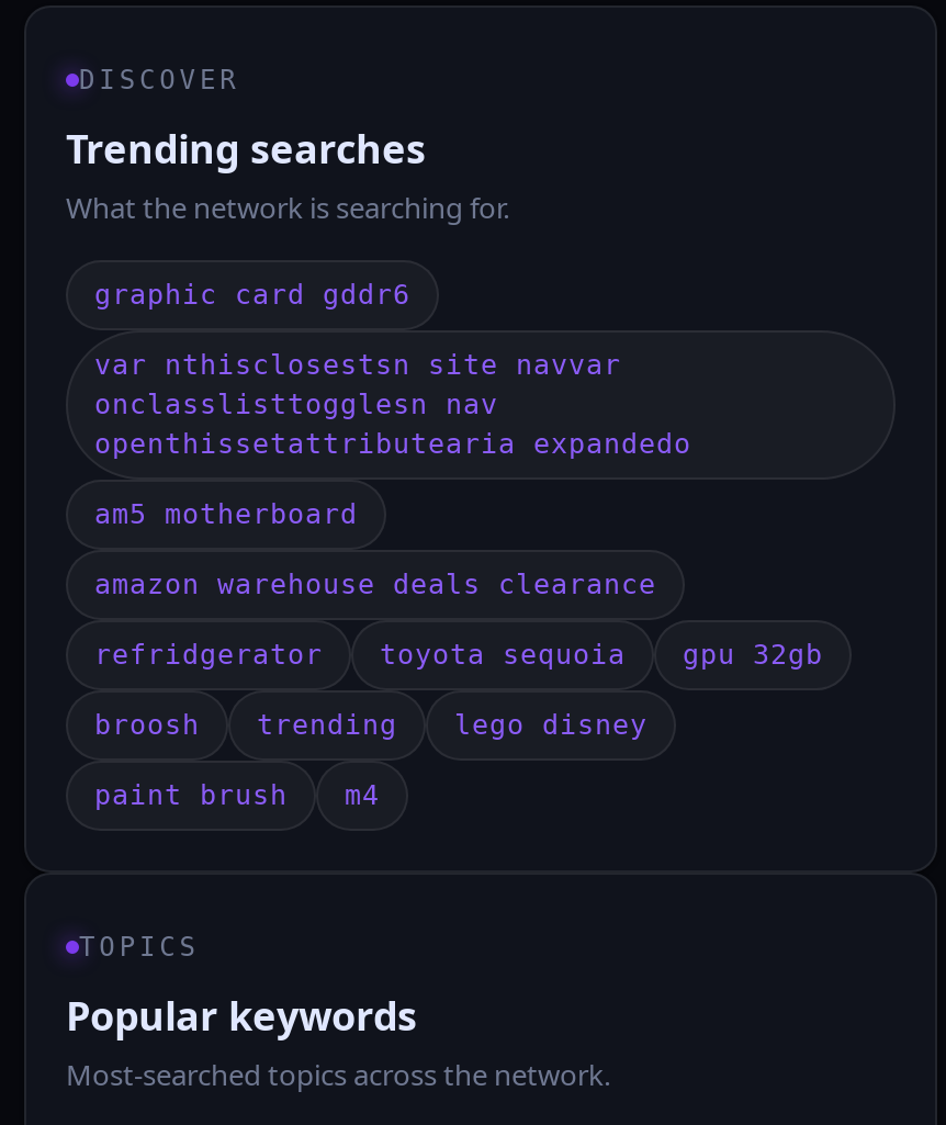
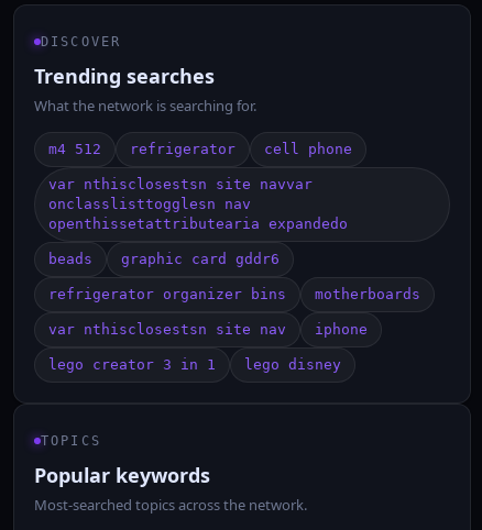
+ m4 512
+ refrigerator
+ cell phone

moved down: graphic card gddr6

- am5 motherboard
+ beads

- amazon warehouse deals clearance
+ refrigerator organizer bins
+ motherboards

- refridgerator
- toyota sequoia
- gpu 32gb
+ var nthisclosestsn site nav
+ iphone

- broosh
- trending
+ lego creator 3 in 1

- paint brush
- m4
